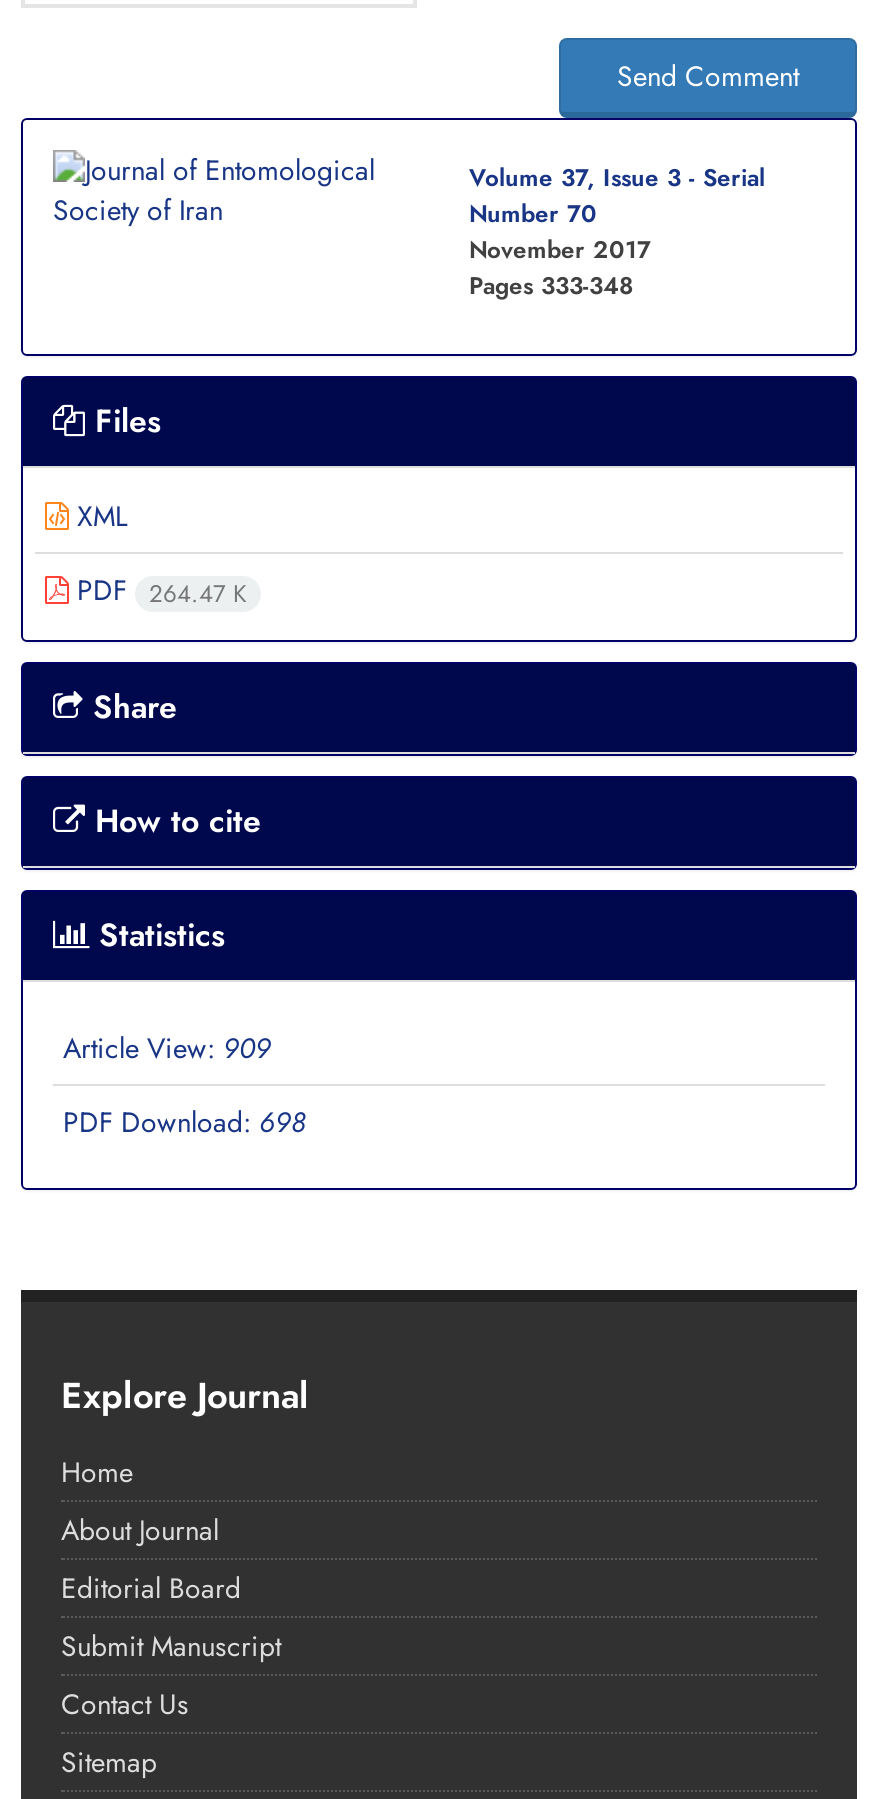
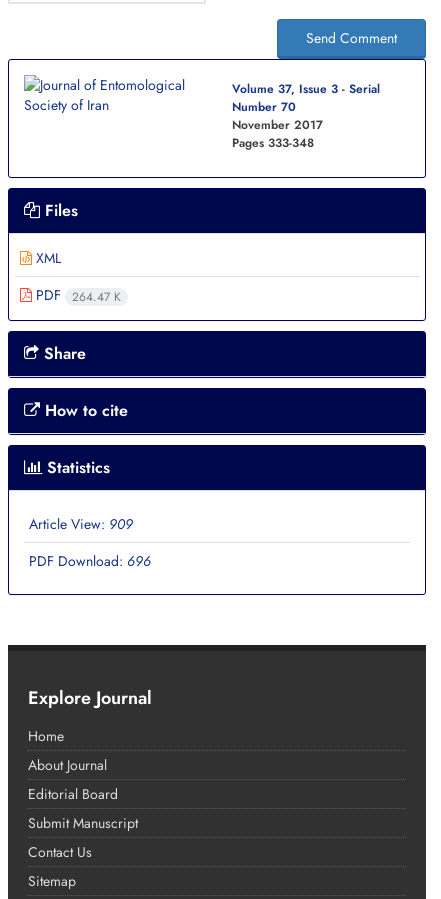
- PDF Download: 698
+ PDF Download: 696
